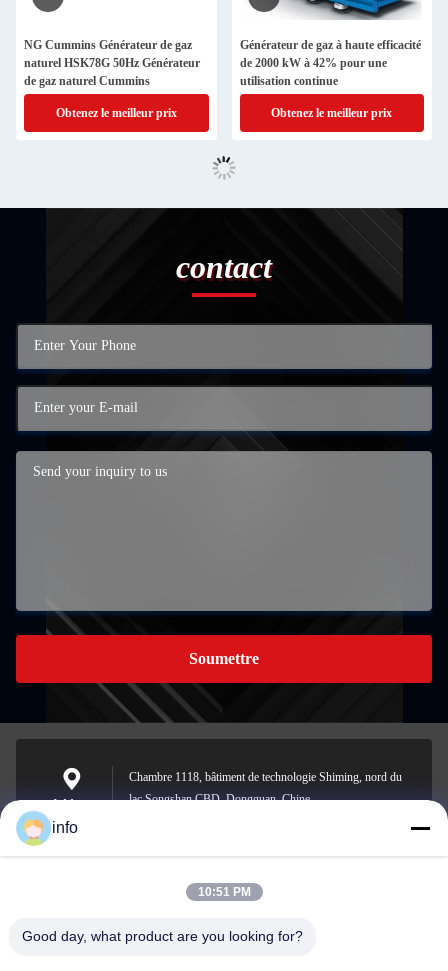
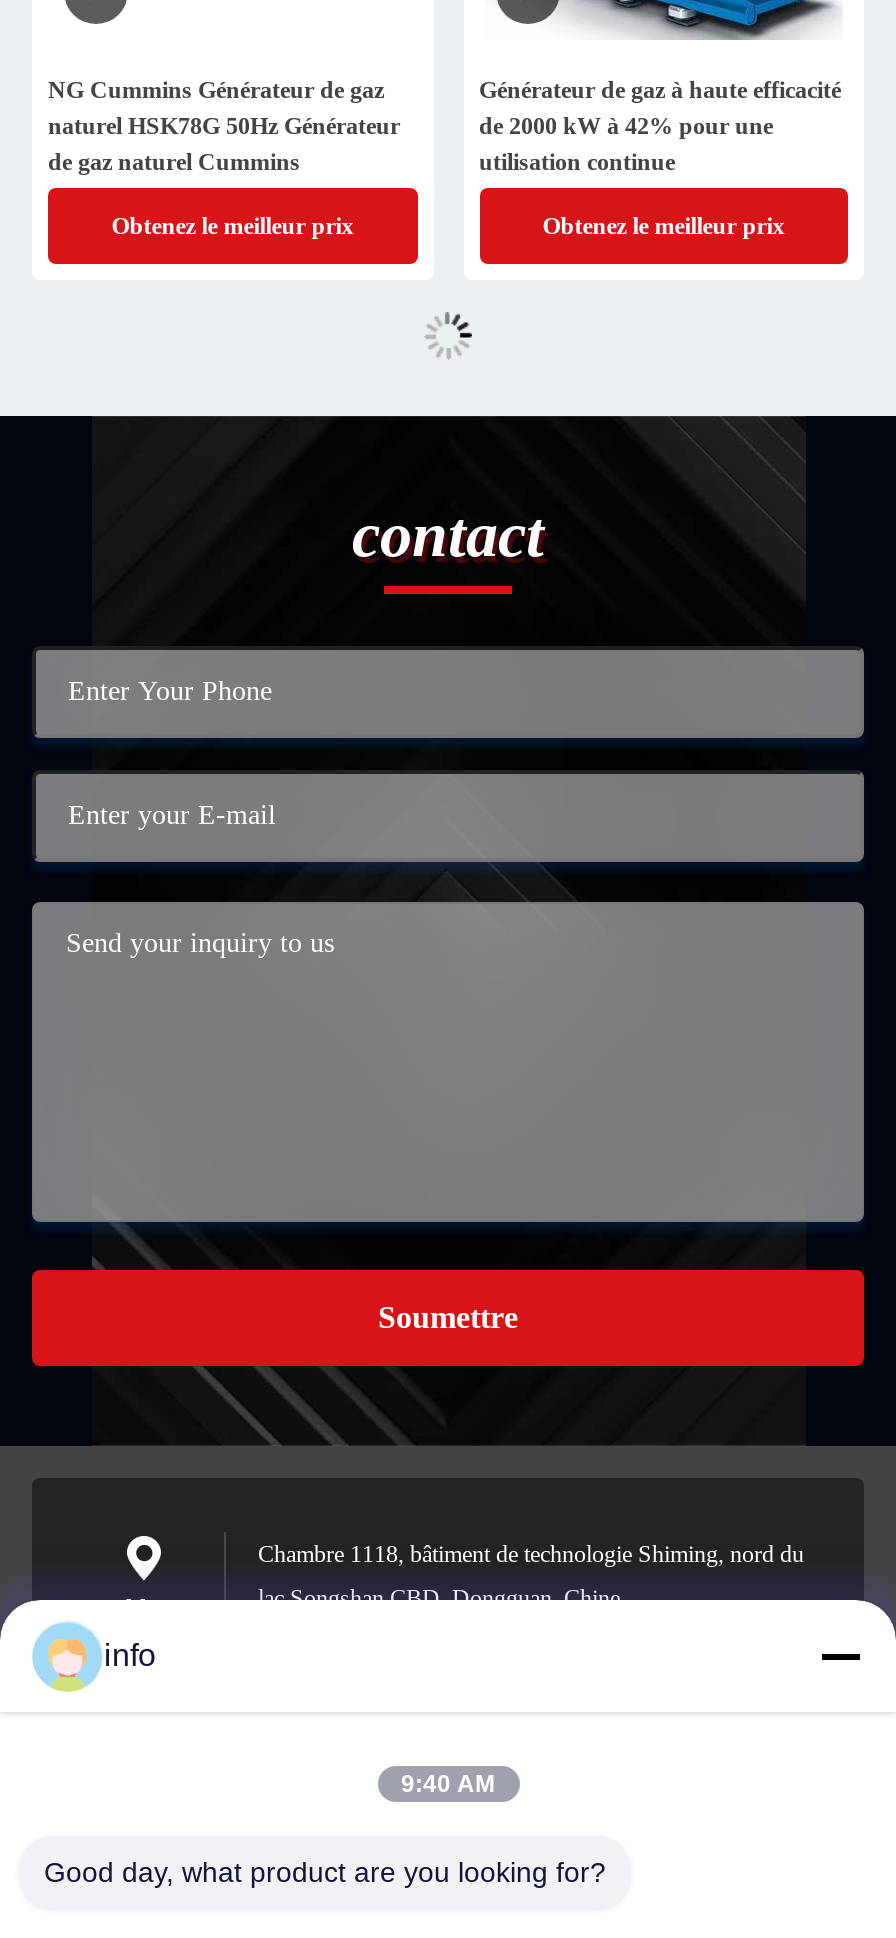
- 10:51 PM
+ 9:40 AM
